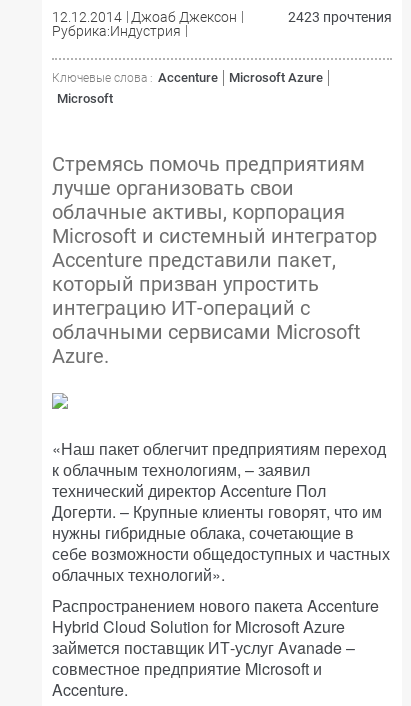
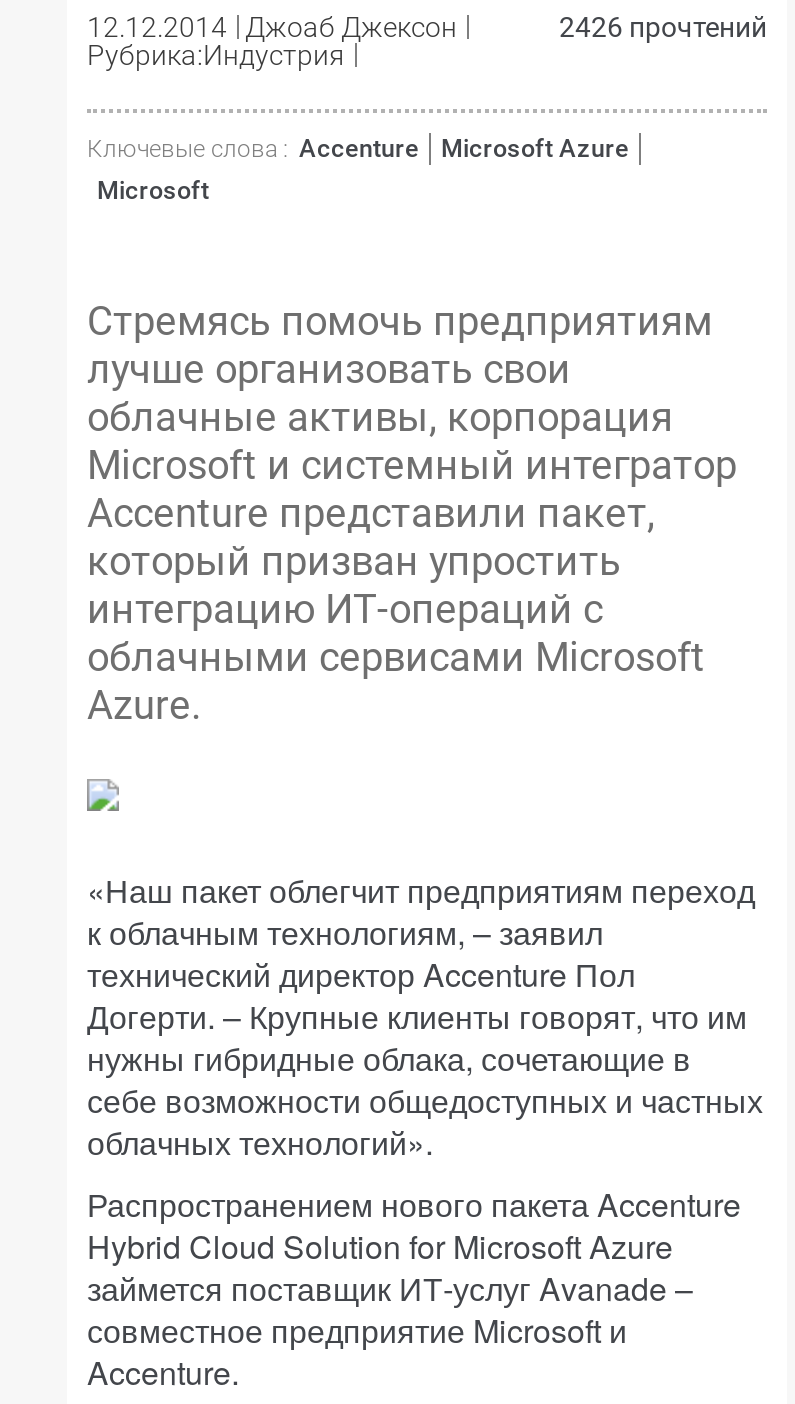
- 2423 прочтения
+ 2426 прочтений
